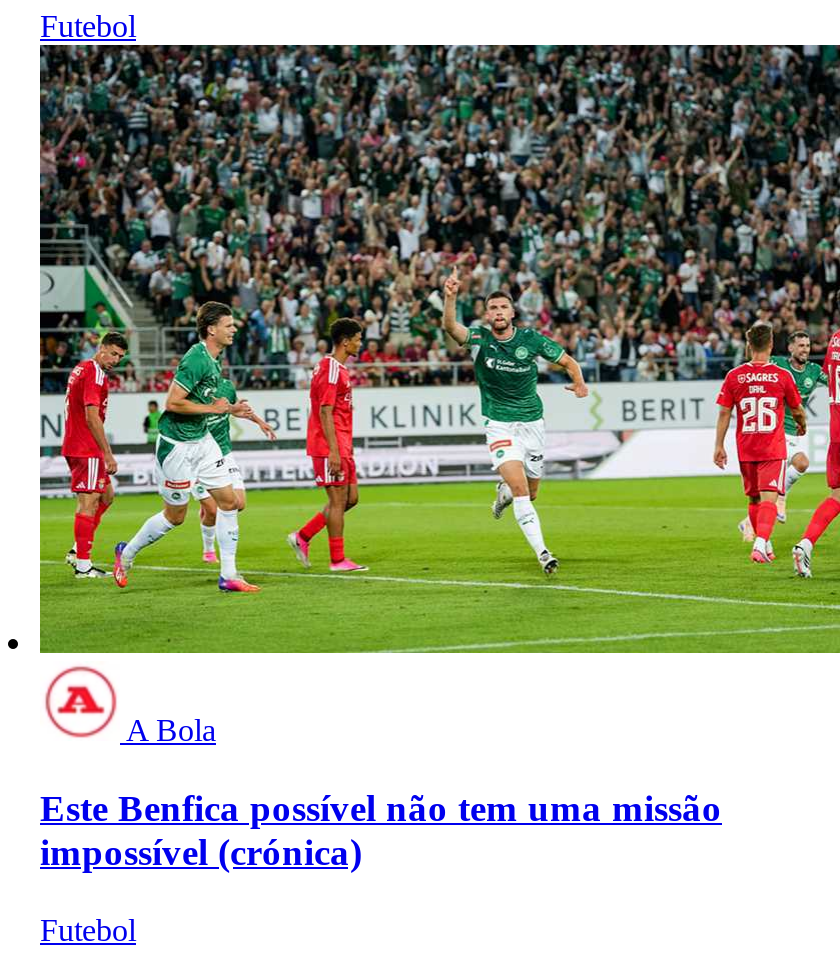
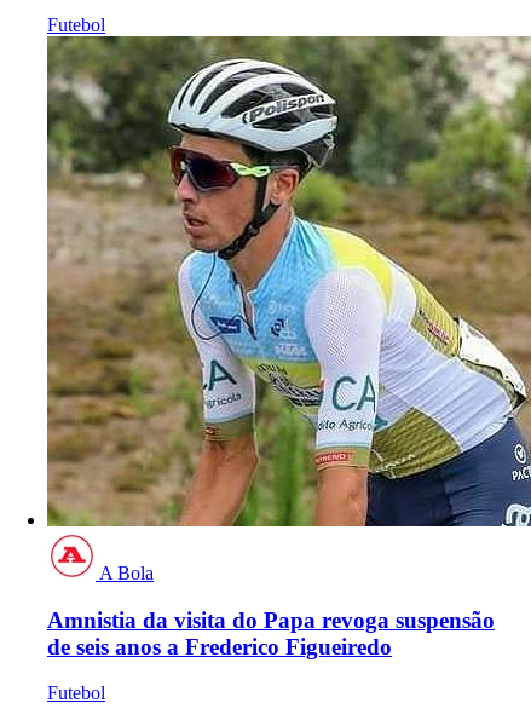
- [image]
+ [image]

- Este Benfica possível não tem uma missão
- impossível (crónica)
+ Amnistia da visita do Papa revoga suspensão
+ de seis anos a Frederico Figueiredo
